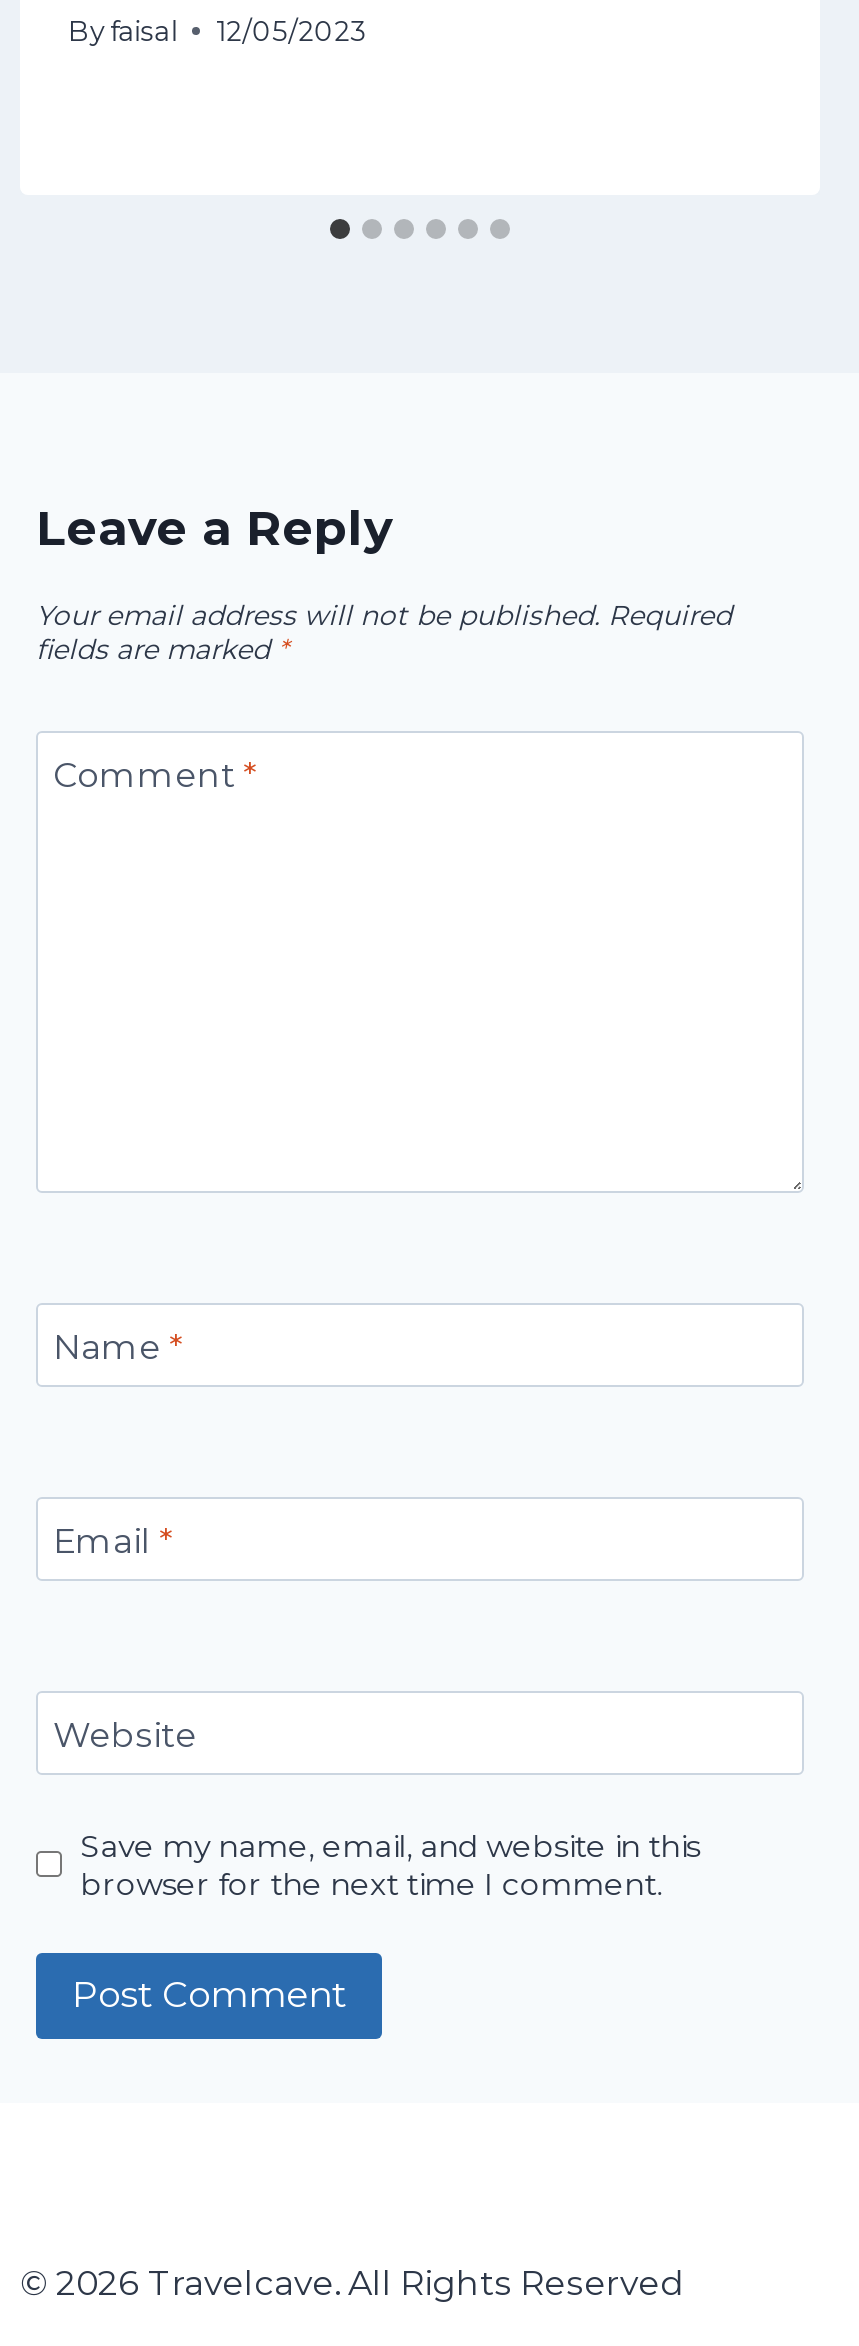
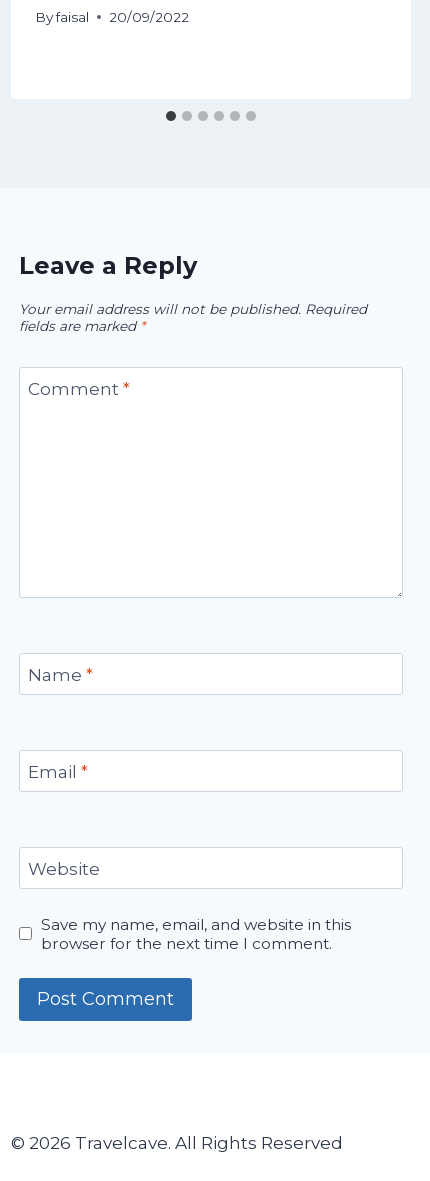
- By faisal 12/05/2023
+ By faisal 20/09/2022
